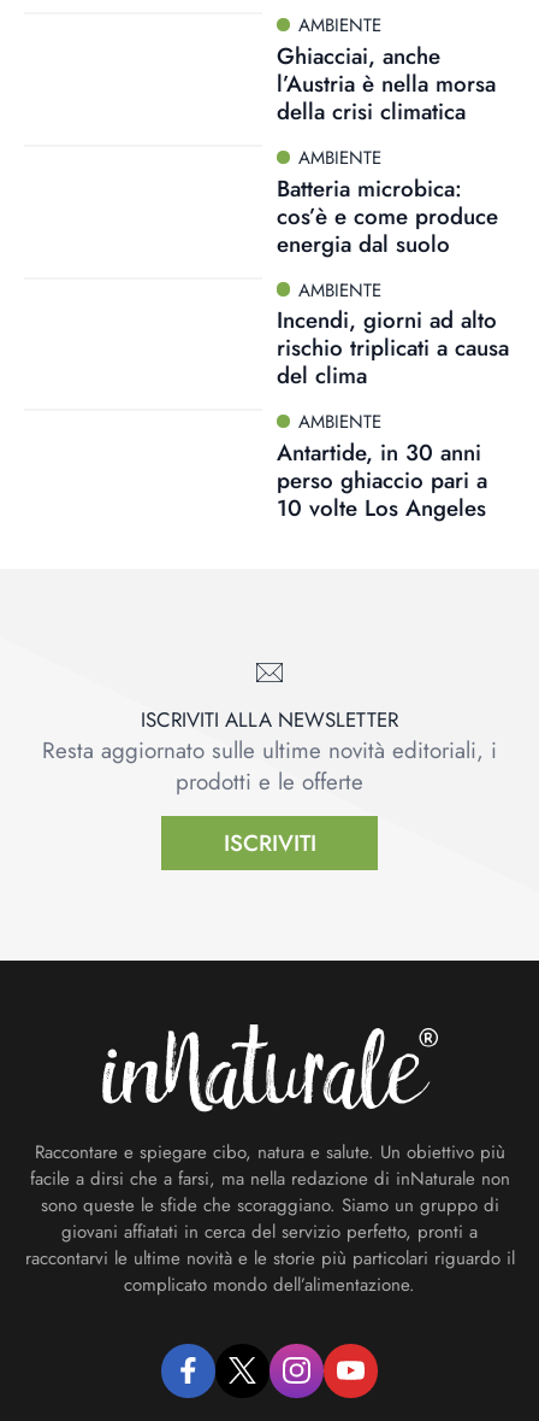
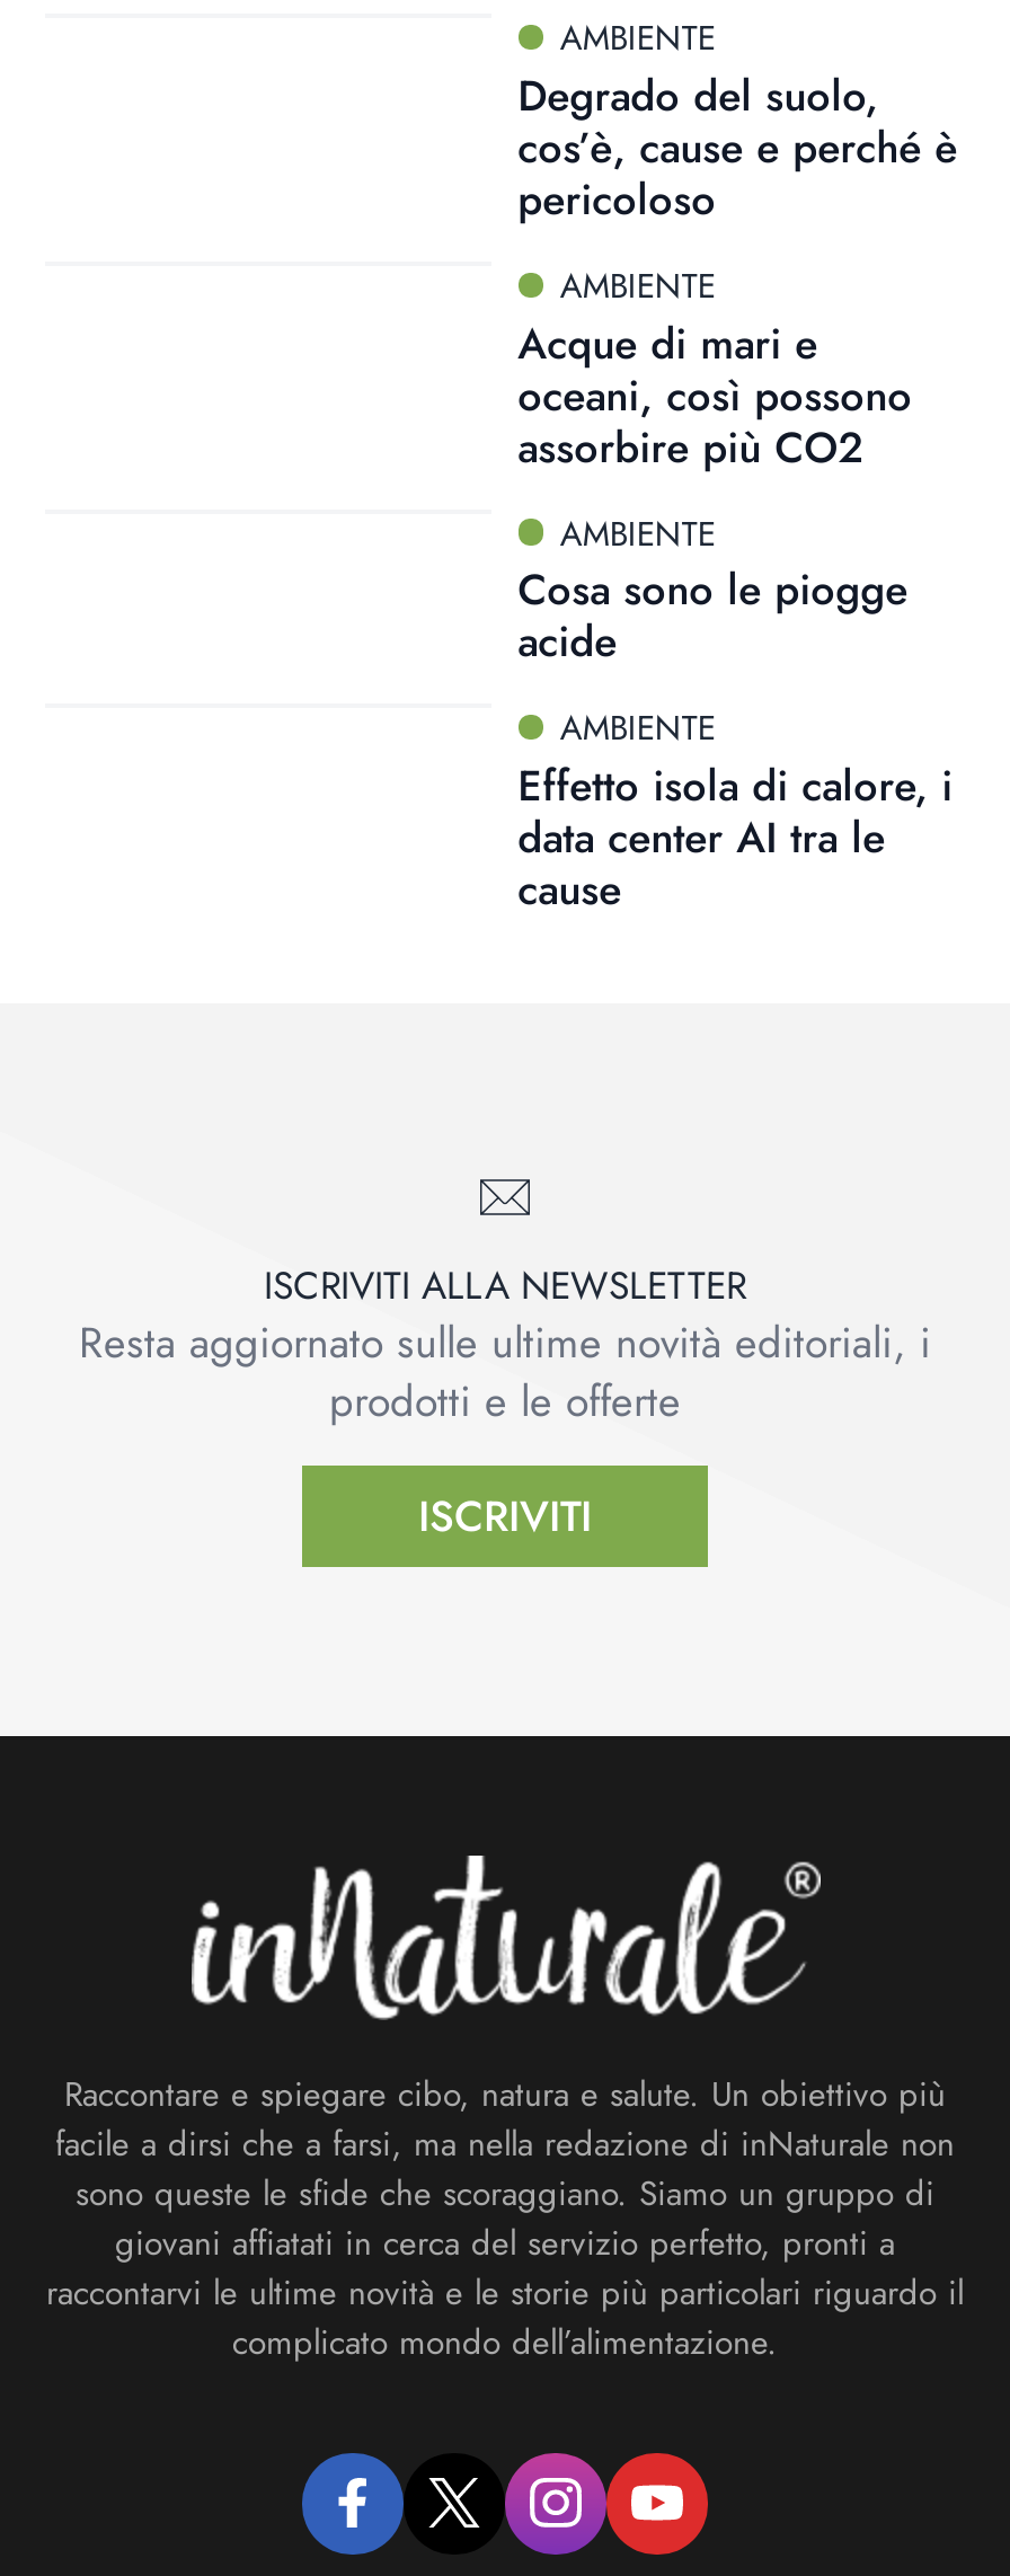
- Ghiacciai, anche
- l’Austria è nella morsa
- della crisi climatica
+ Degrado del suolo,
+ cos’è, cause e perché è
+ pericoloso

- Batteria microbica:
- cos’è e come produce
- energia dal suolo
+ Acque di mari e
+ oceani, così possono
+ assorbire più CO2

- Incendi, giorni ad alto
- rischio triplicati a causa
- del clima
+ Cosa sono le piogge
+ acide

- Antartide, in 30 anni
- perso ghiaccio pari a
- 10 volte Los Angeles
+ Effetto isola di calore, i
+ data center AI tra le
+ cause
